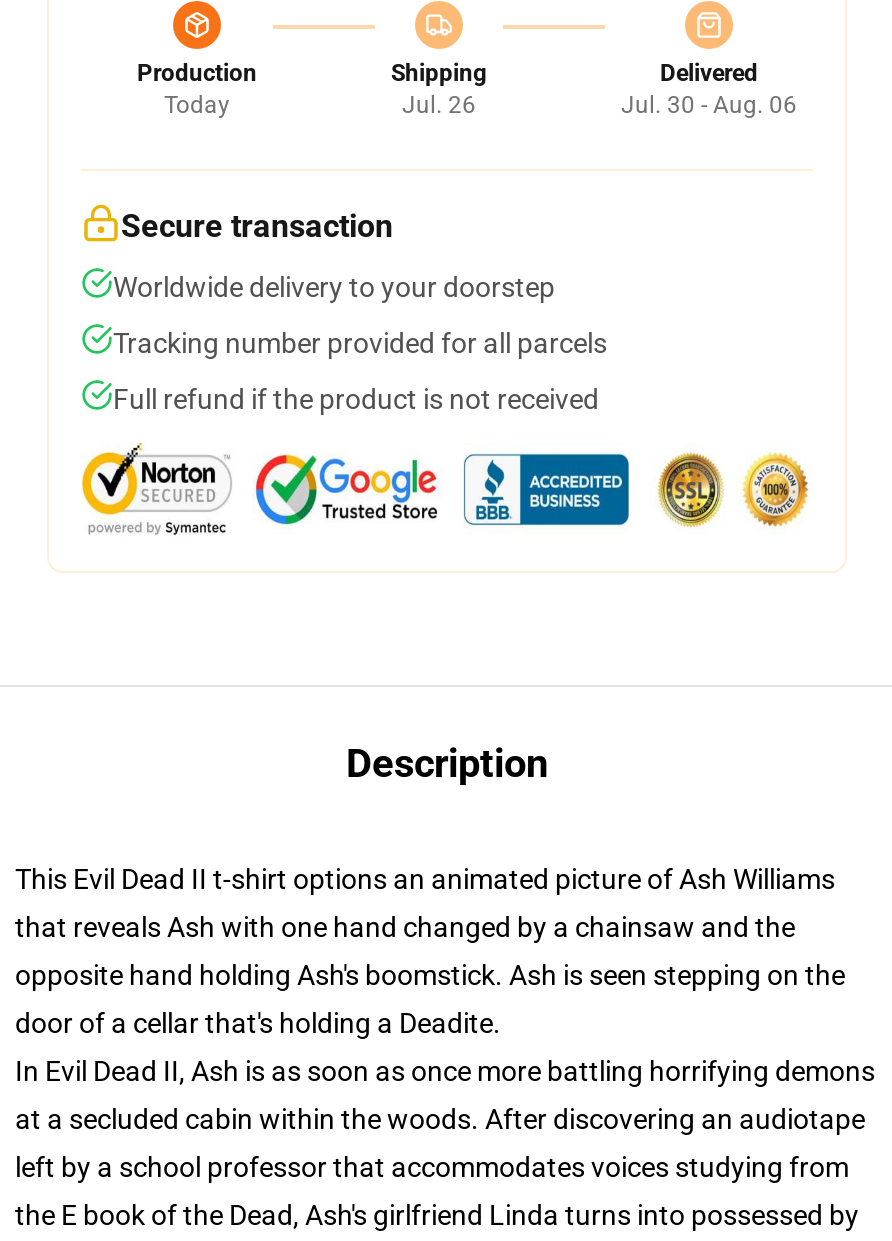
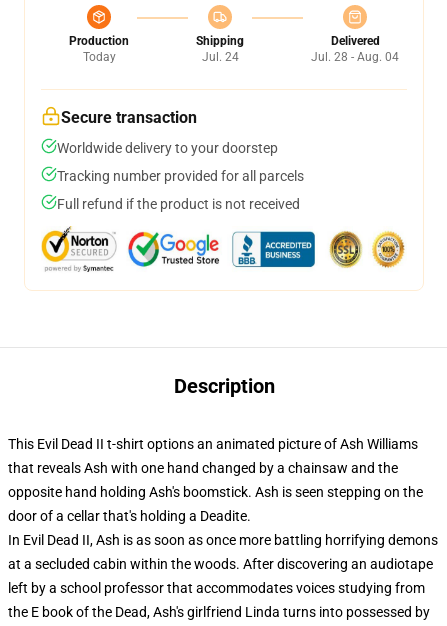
- Jul. 26
+ Jul. 24

- Jul. 30 - Aug. 06
+ Jul. 28 - Aug. 04
